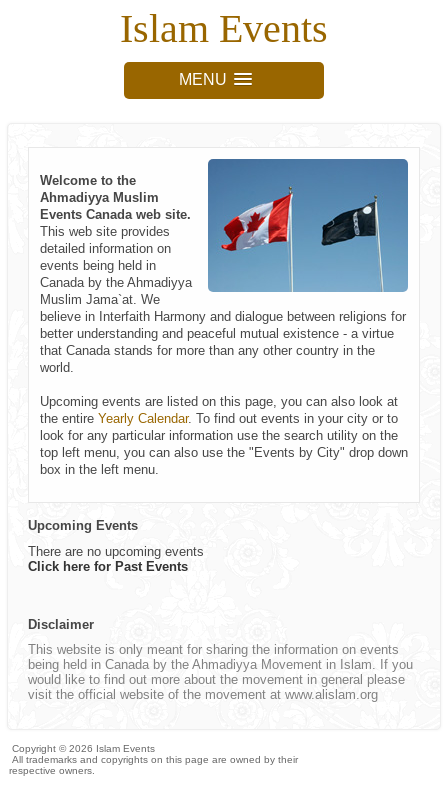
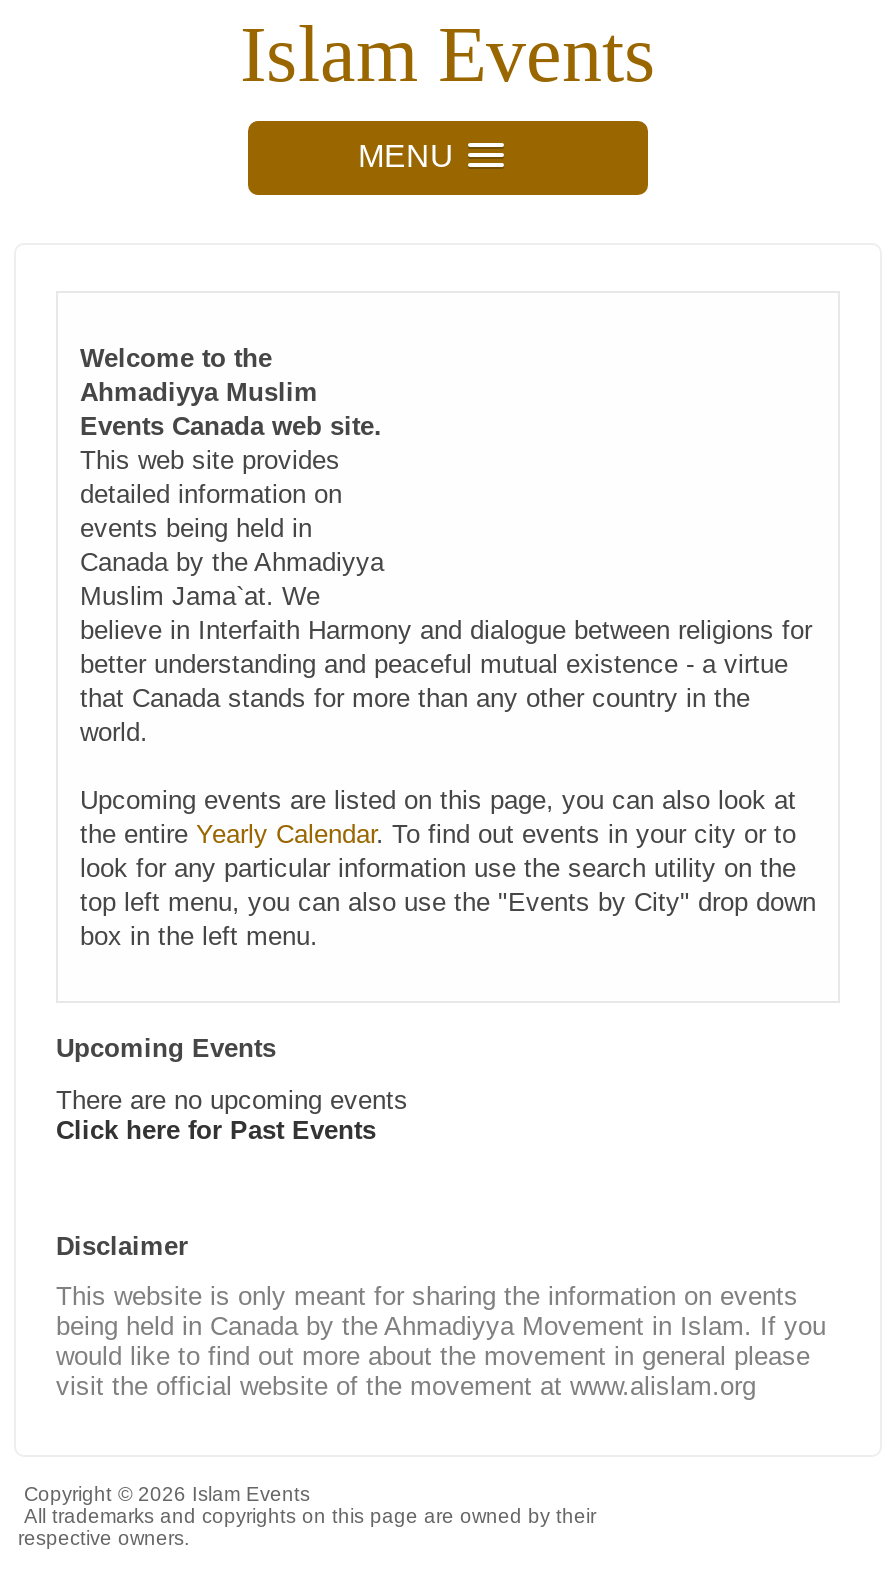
- [image]
